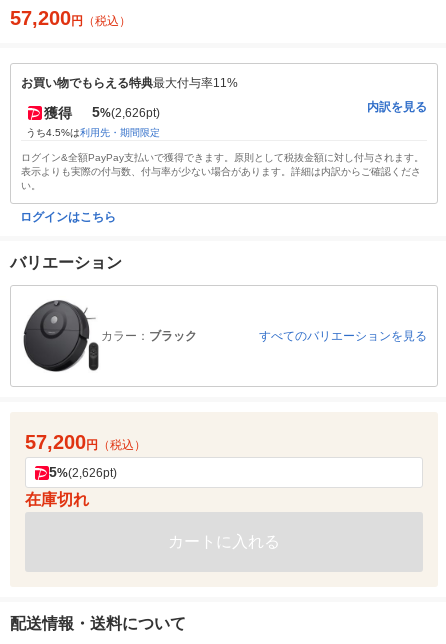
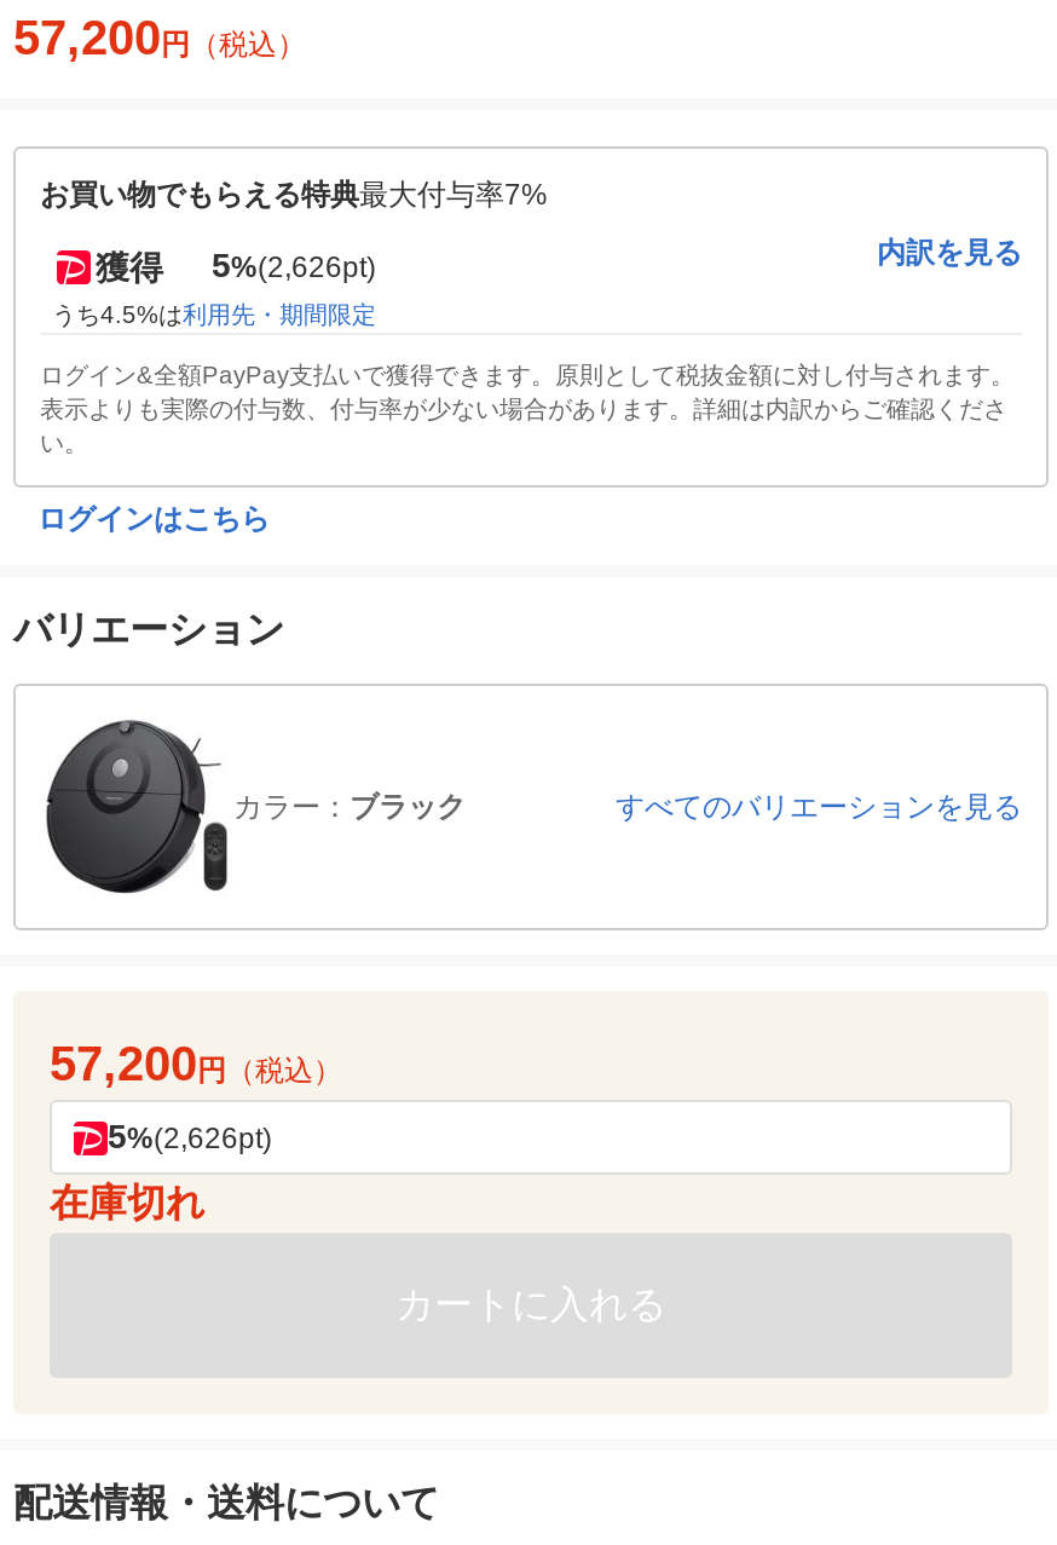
- お買い物でもらえる特典最大付与率11%
+ お買い物でもらえる特典最大付与率7%
